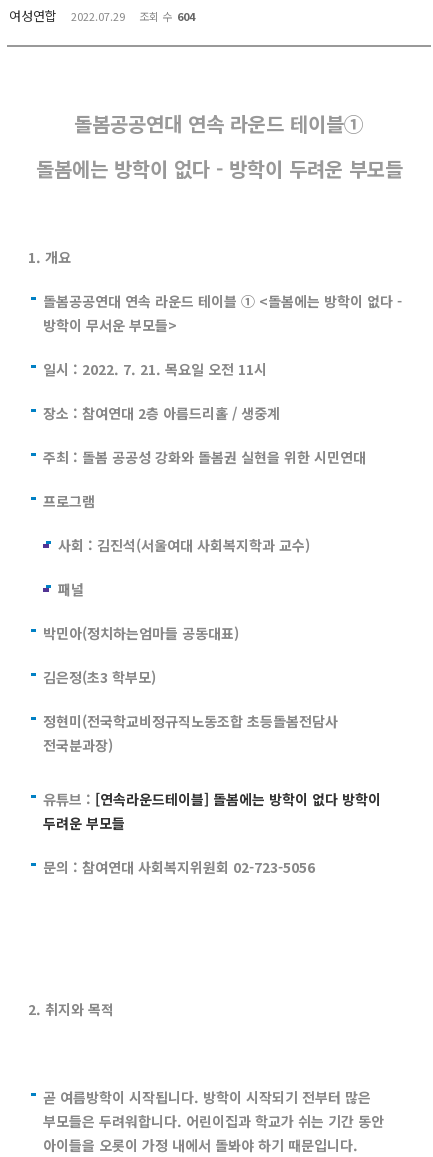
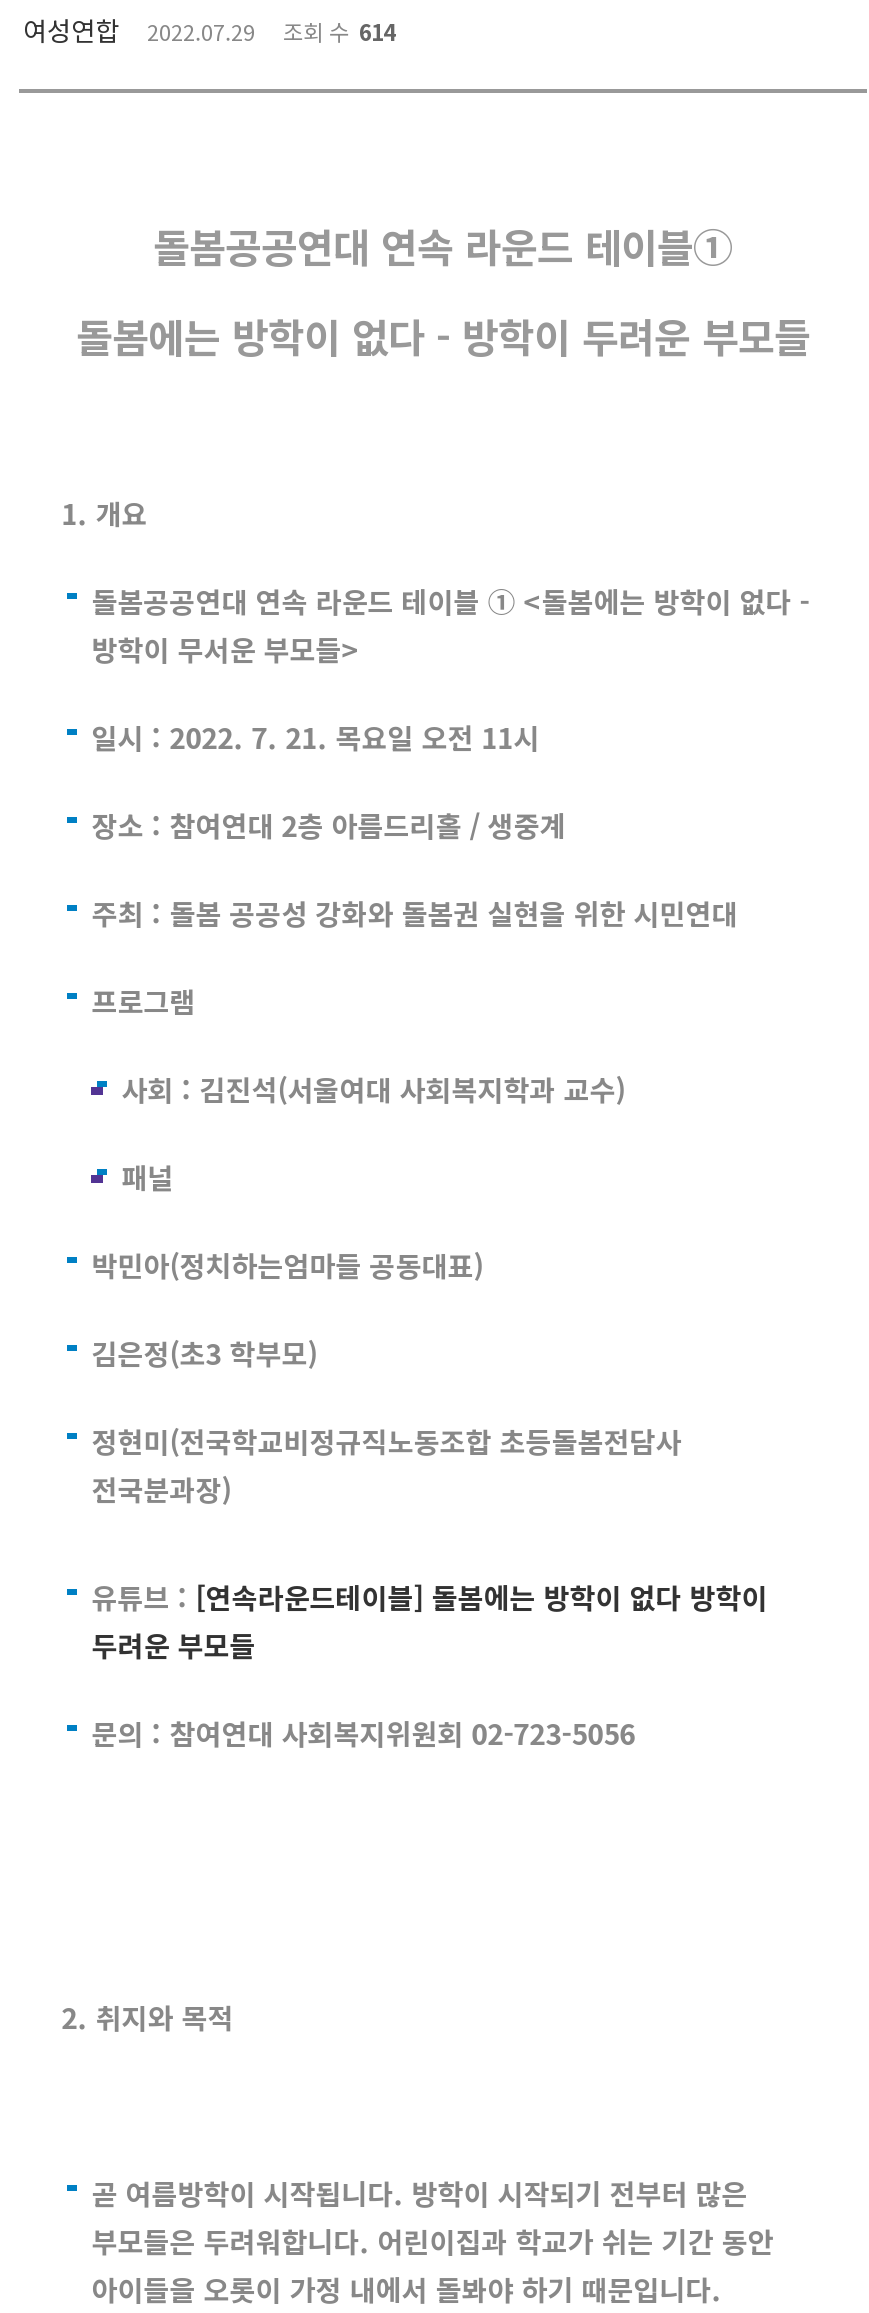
- 여성연합 2022.07.29 조회 수 604
+ 여성연합 2022.07.29 조회 수 614
